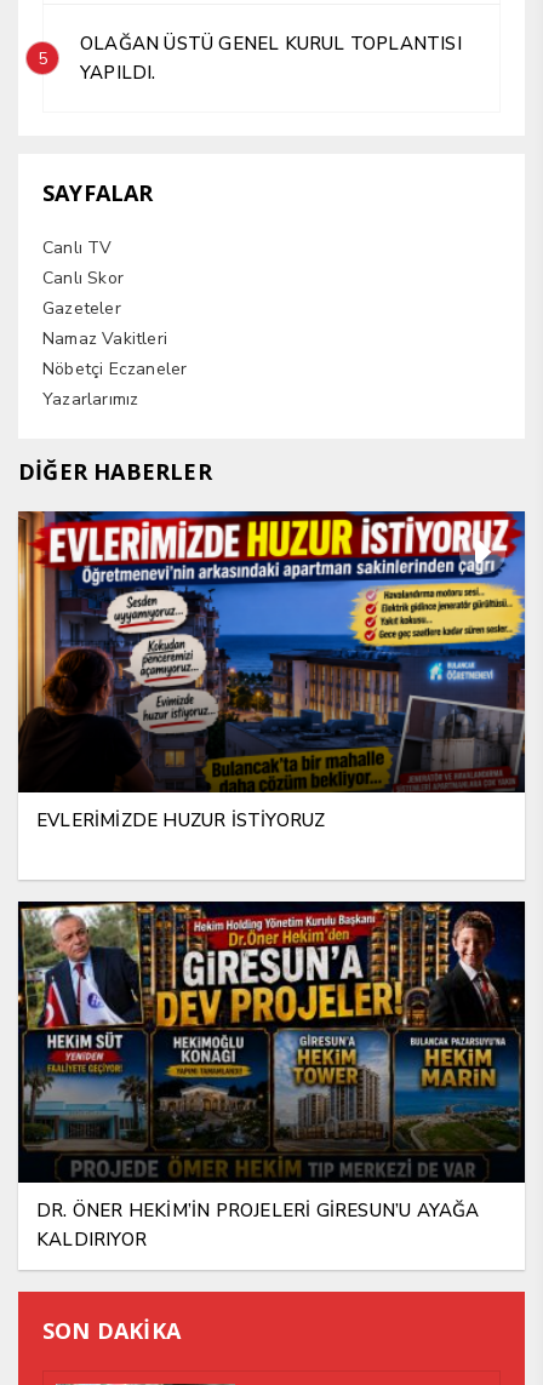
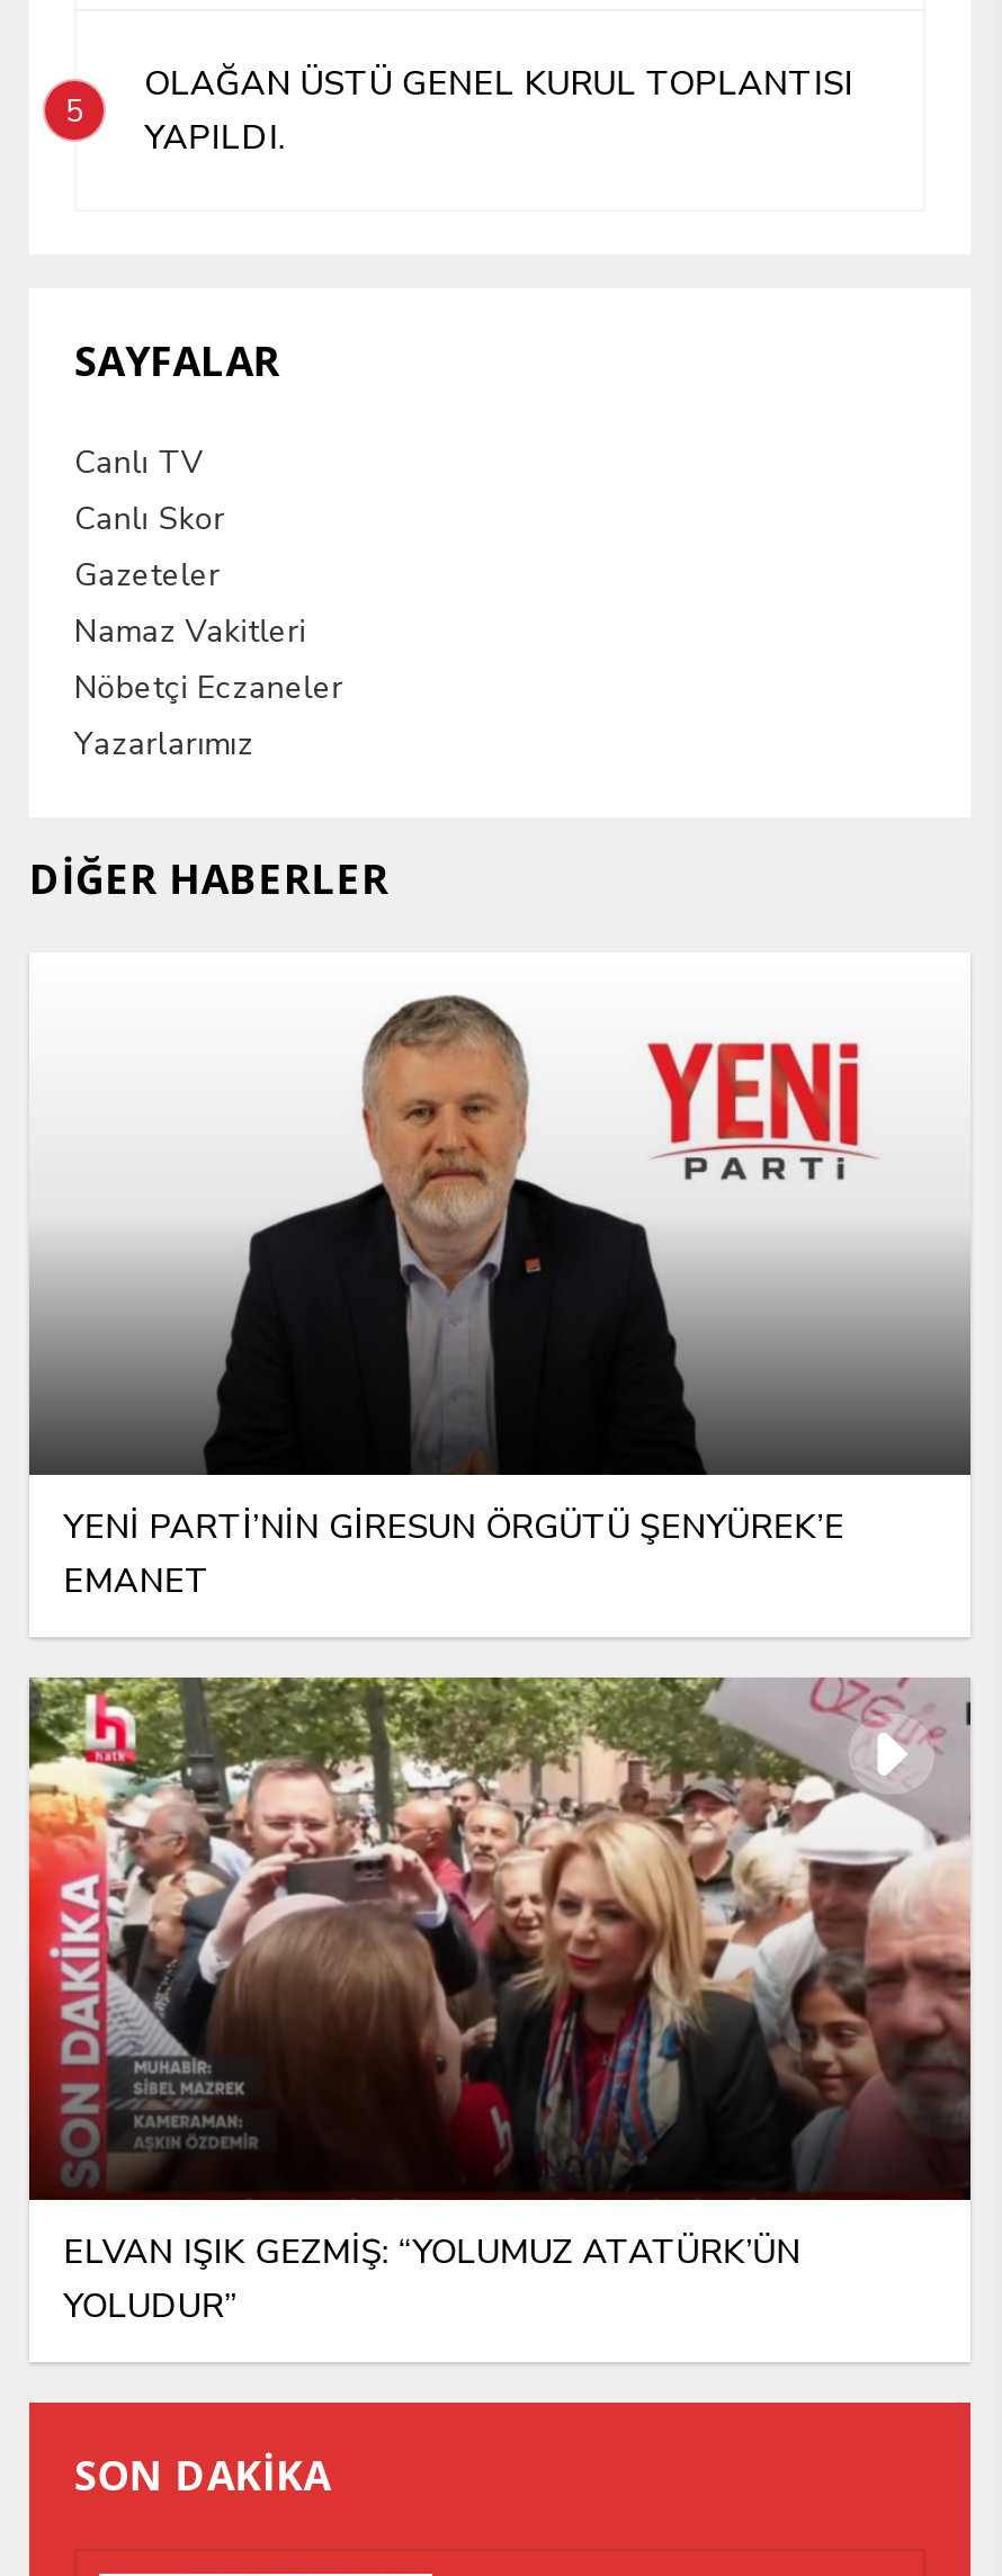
- [image]
- EVLERİMİZDE HUZUR İSTİYORUZ
+ [image]
+ YENİ PARTİ’NİN GİRESUN ÖRGÜTÜ ŞENYÜREK’E
+ EMANET

- [image]
- DR. ÖNER HEKİM’İN PROJELERİ GİRESUN’U AYAĞA
- KALDIRIYOR
+ [image]
+ ELVAN IŞIK GEZMİŞ: “YOLUMUZ ATATÜRK’ÜN
+ YOLUDUR”
